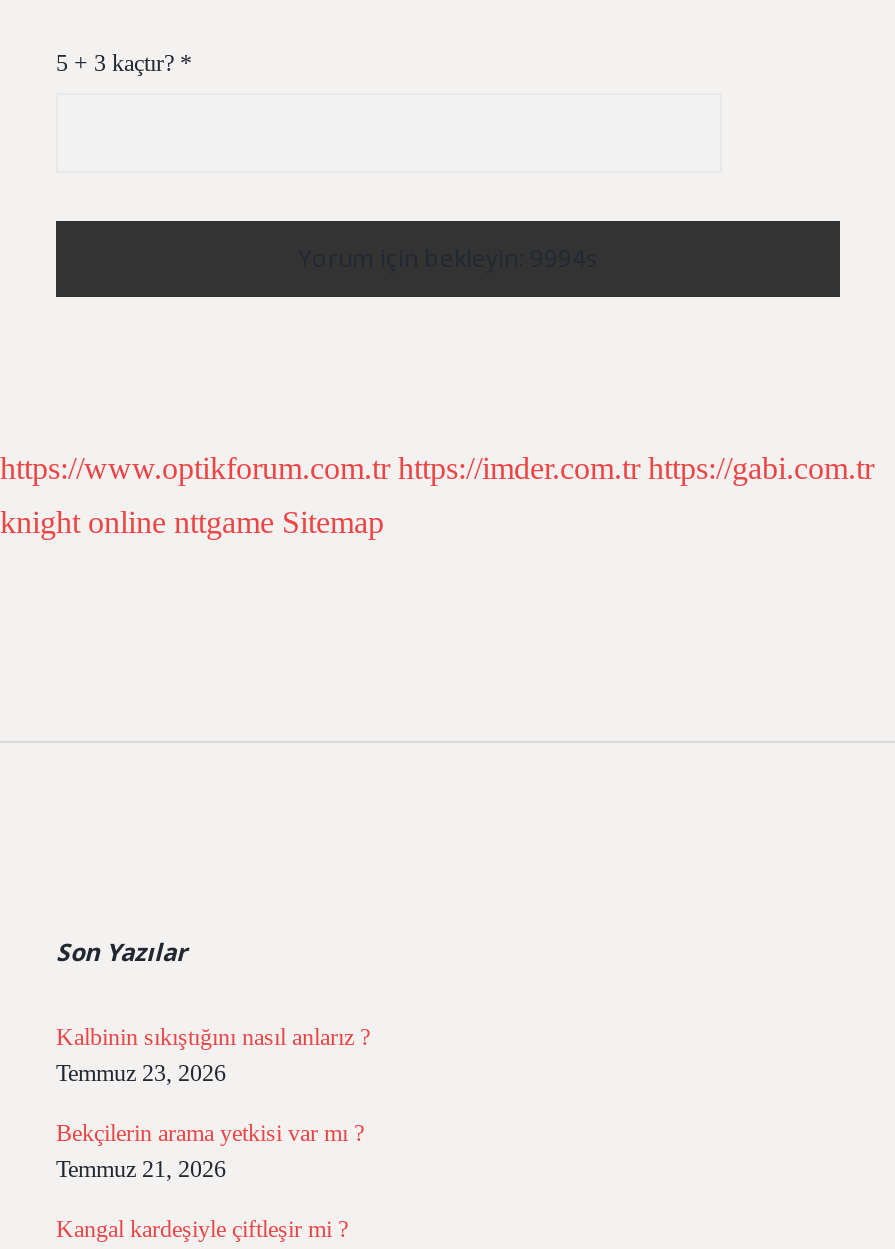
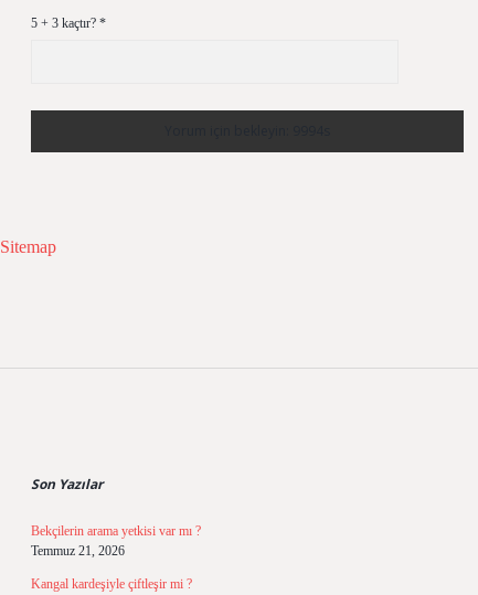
- https://www.optikforum.com.tr https://imder.com.tr https://gabi.com.tr
- knight online nttgame Sitemap
+ Sitemap

- Kalbinin sıkıştığını nasıl anlarız ?
- Temmuz 23, 2026
